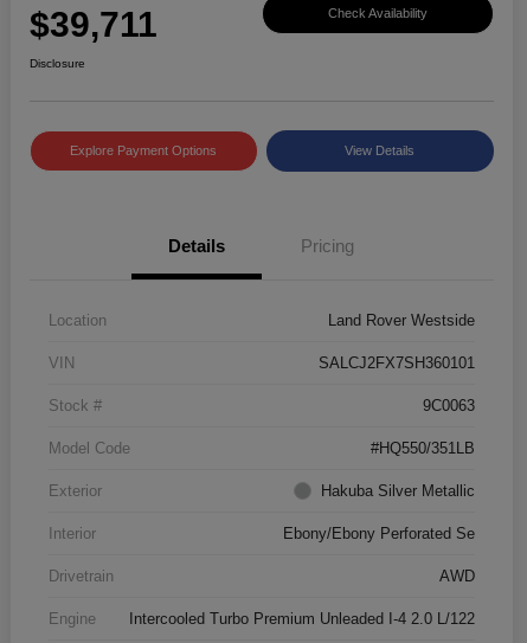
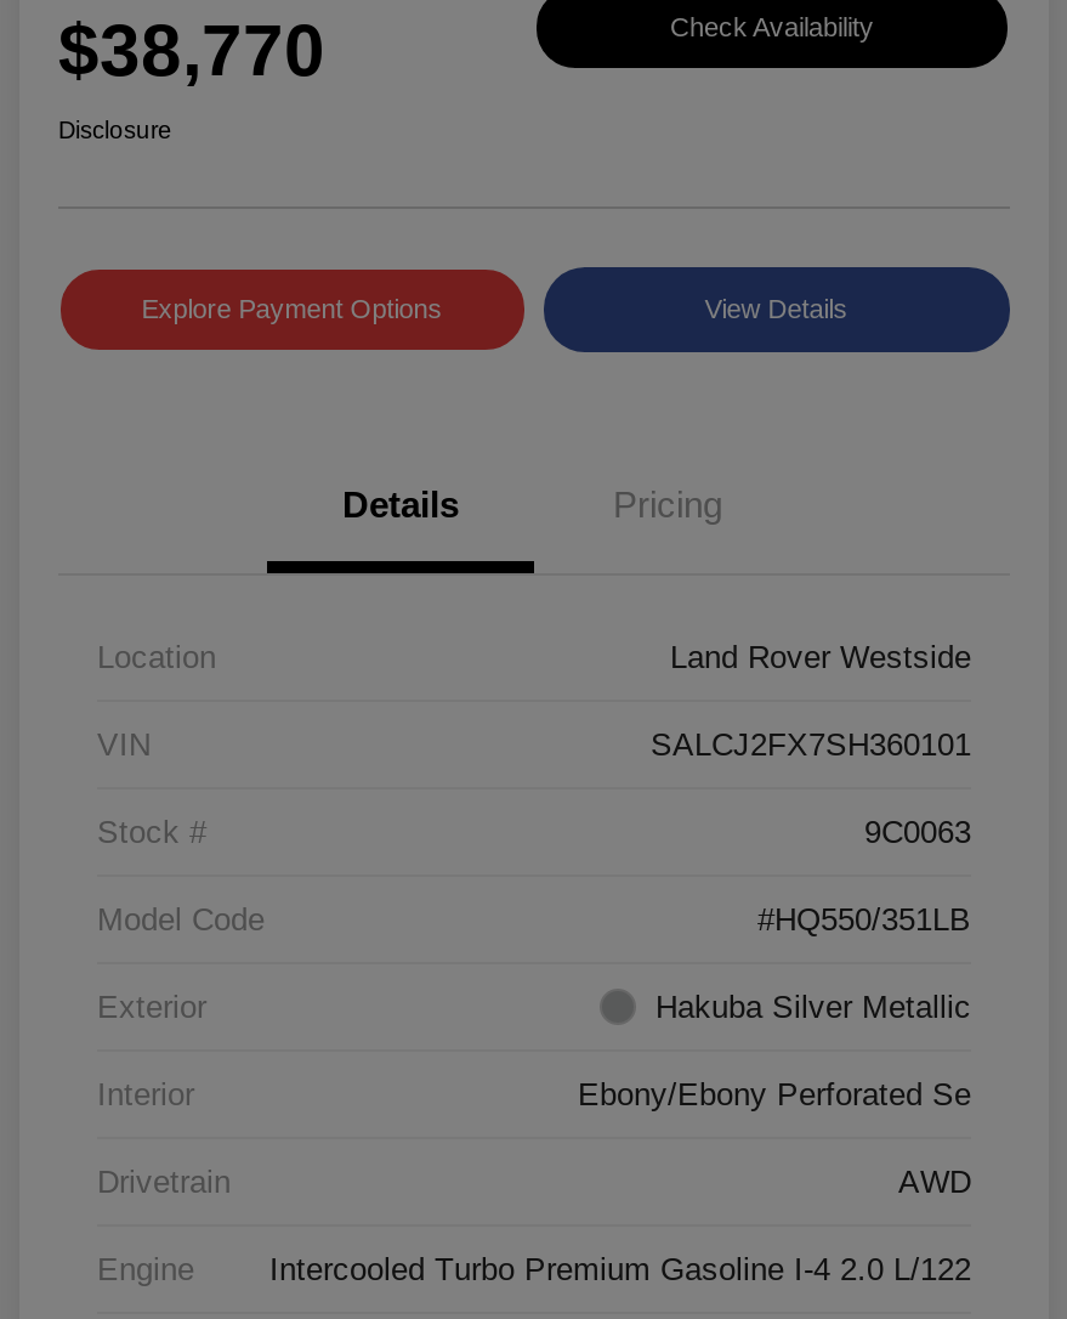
- $39,711
+ $38,770

- Intercooled Turbo Premium Unleaded I-4 2.0 L/122
+ Intercooled Turbo Premium Gasoline I-4 2.0 L/122
